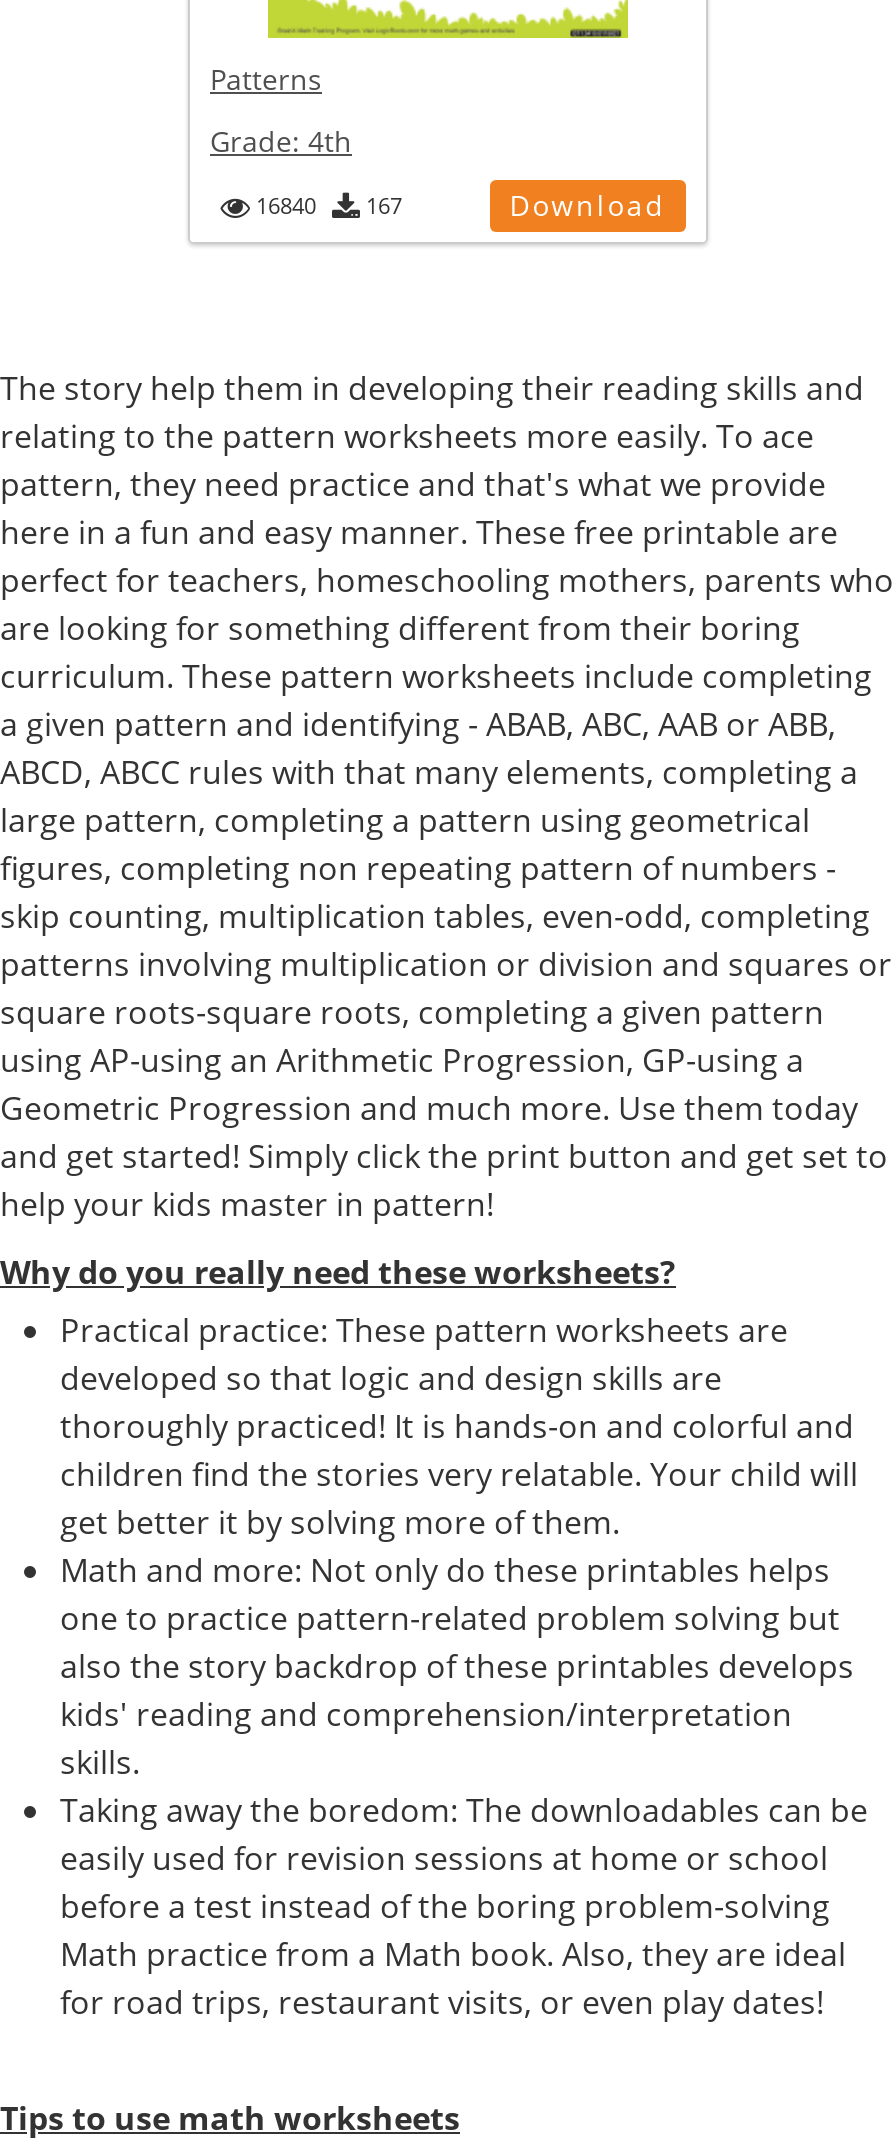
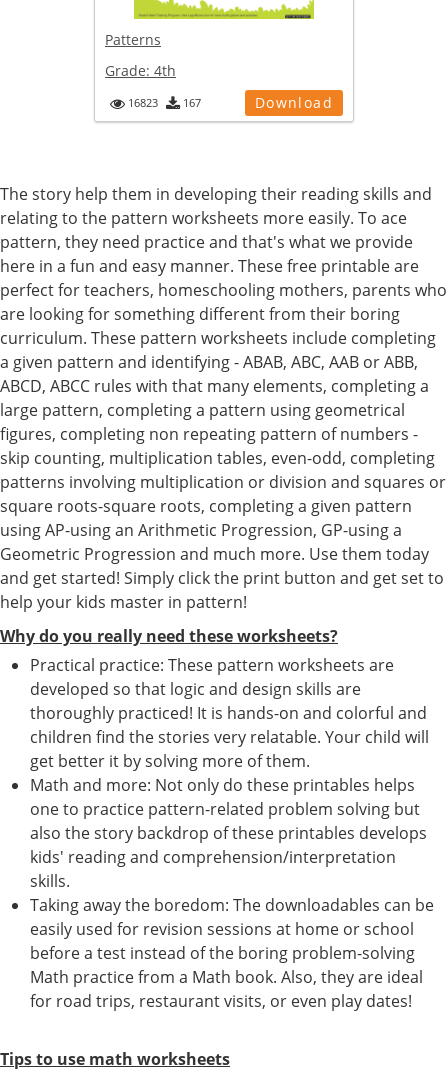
- 16840 167
+ 16823 167
